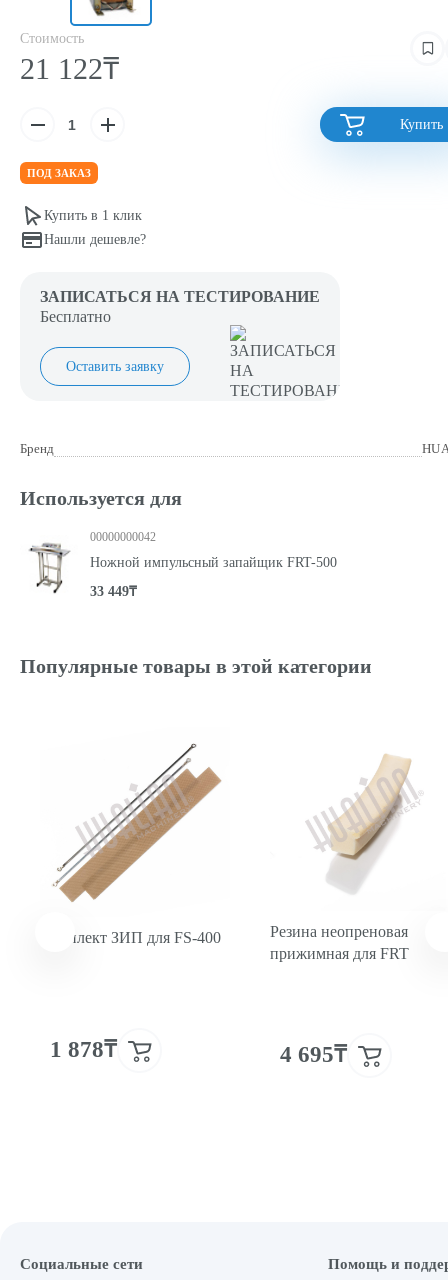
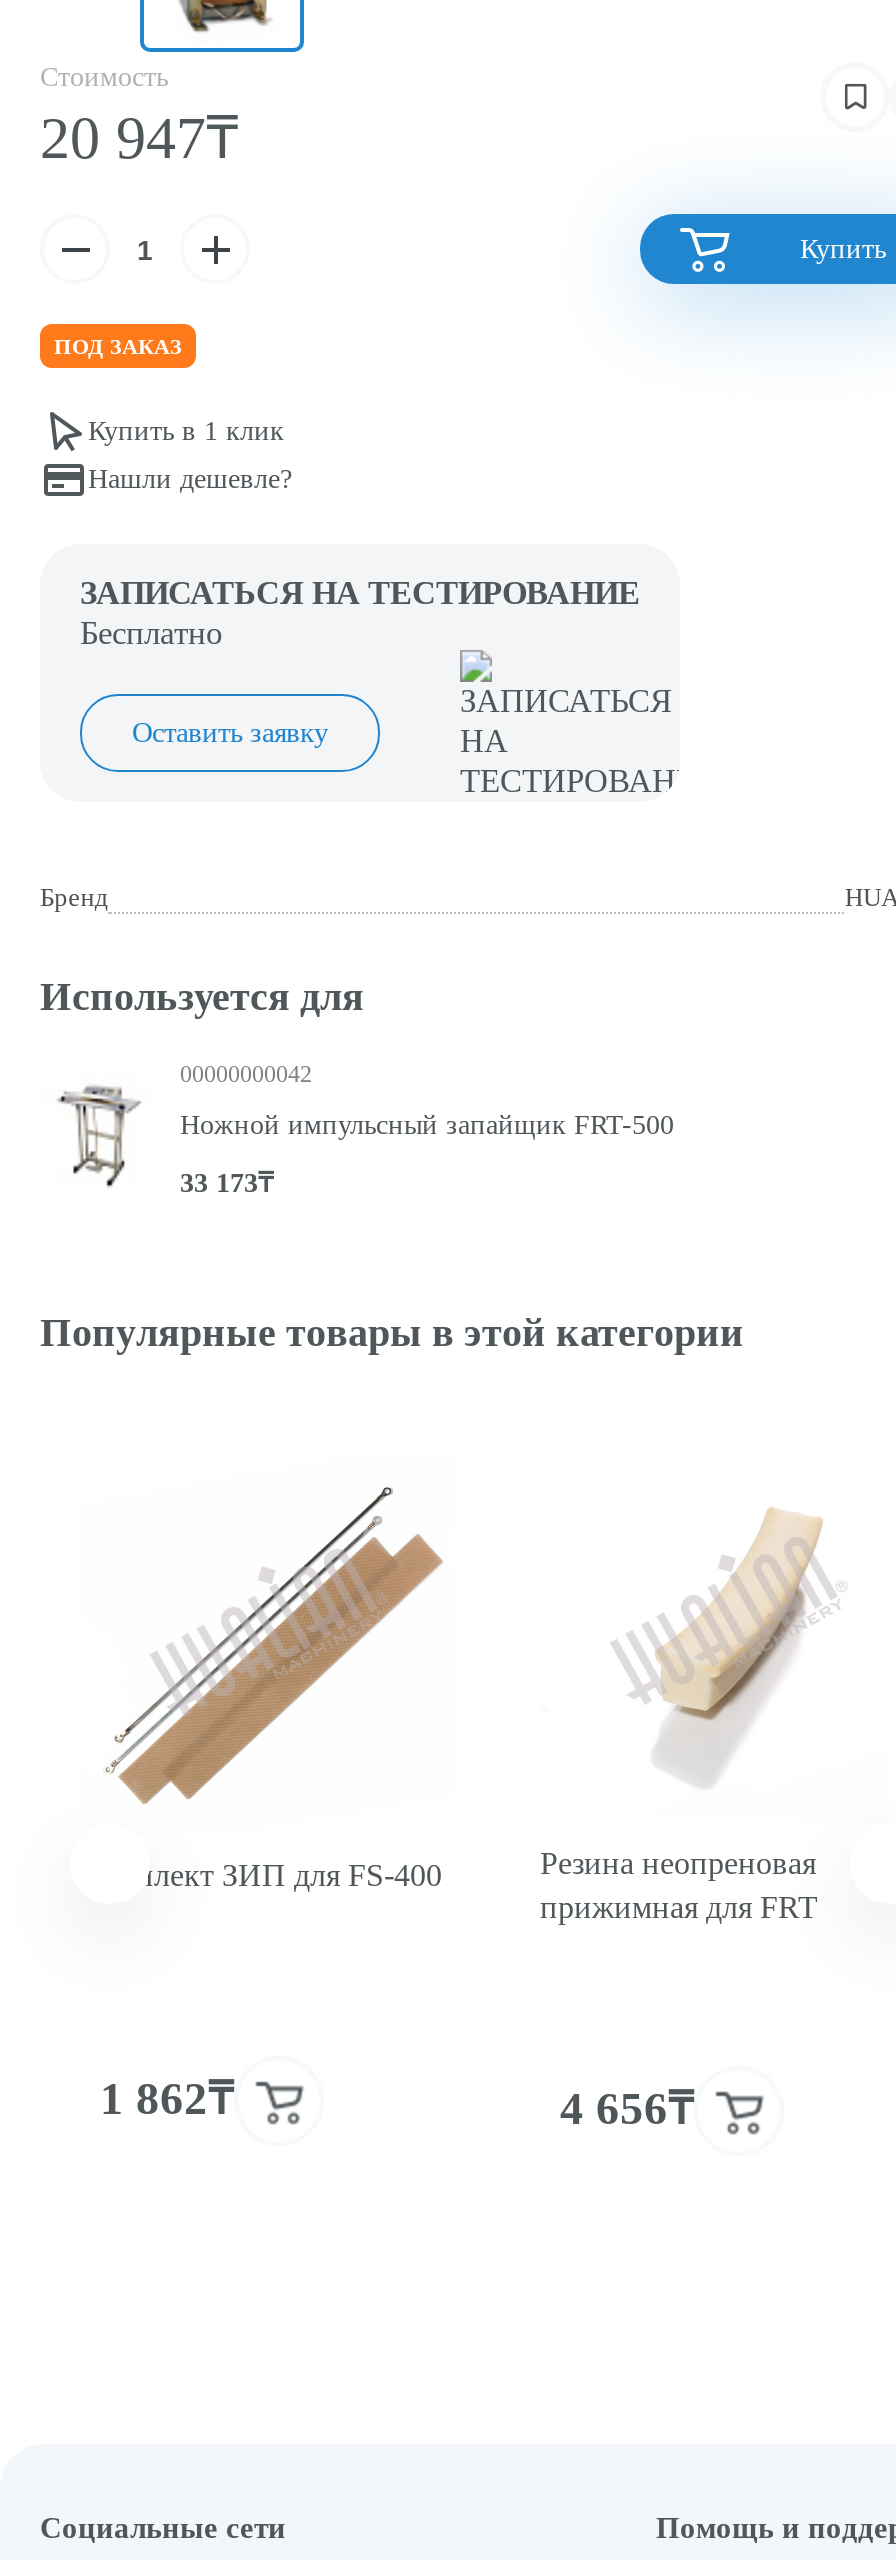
- 21 122₸
+ 20 947₸

- 33 449₸
+ 33 173₸

- 1 878₸
+ 1 862₸

- 4 695₸
+ 4 656₸
